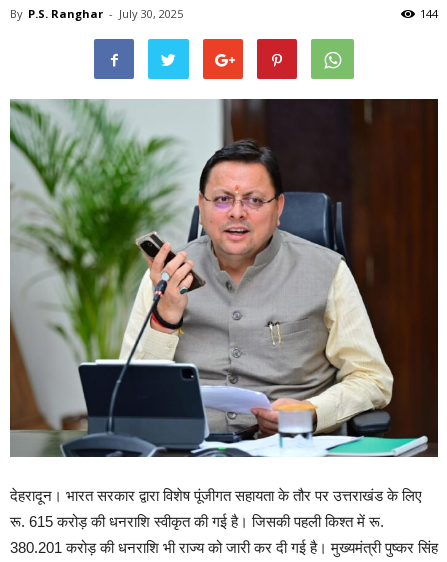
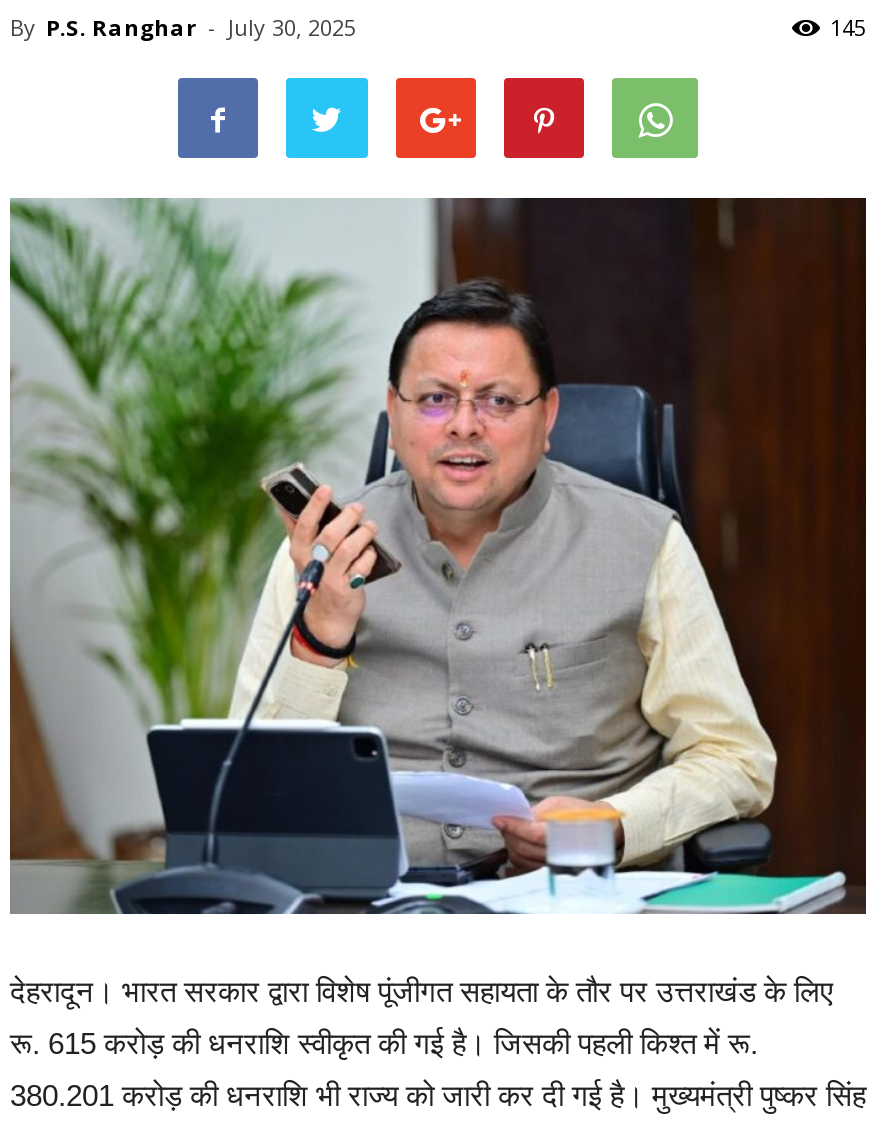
- 144
+ 145
